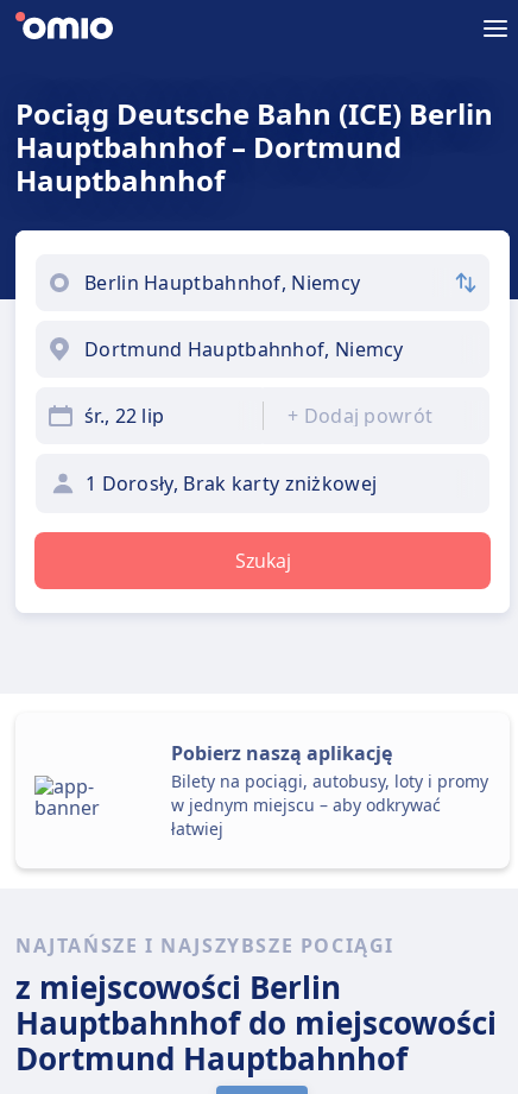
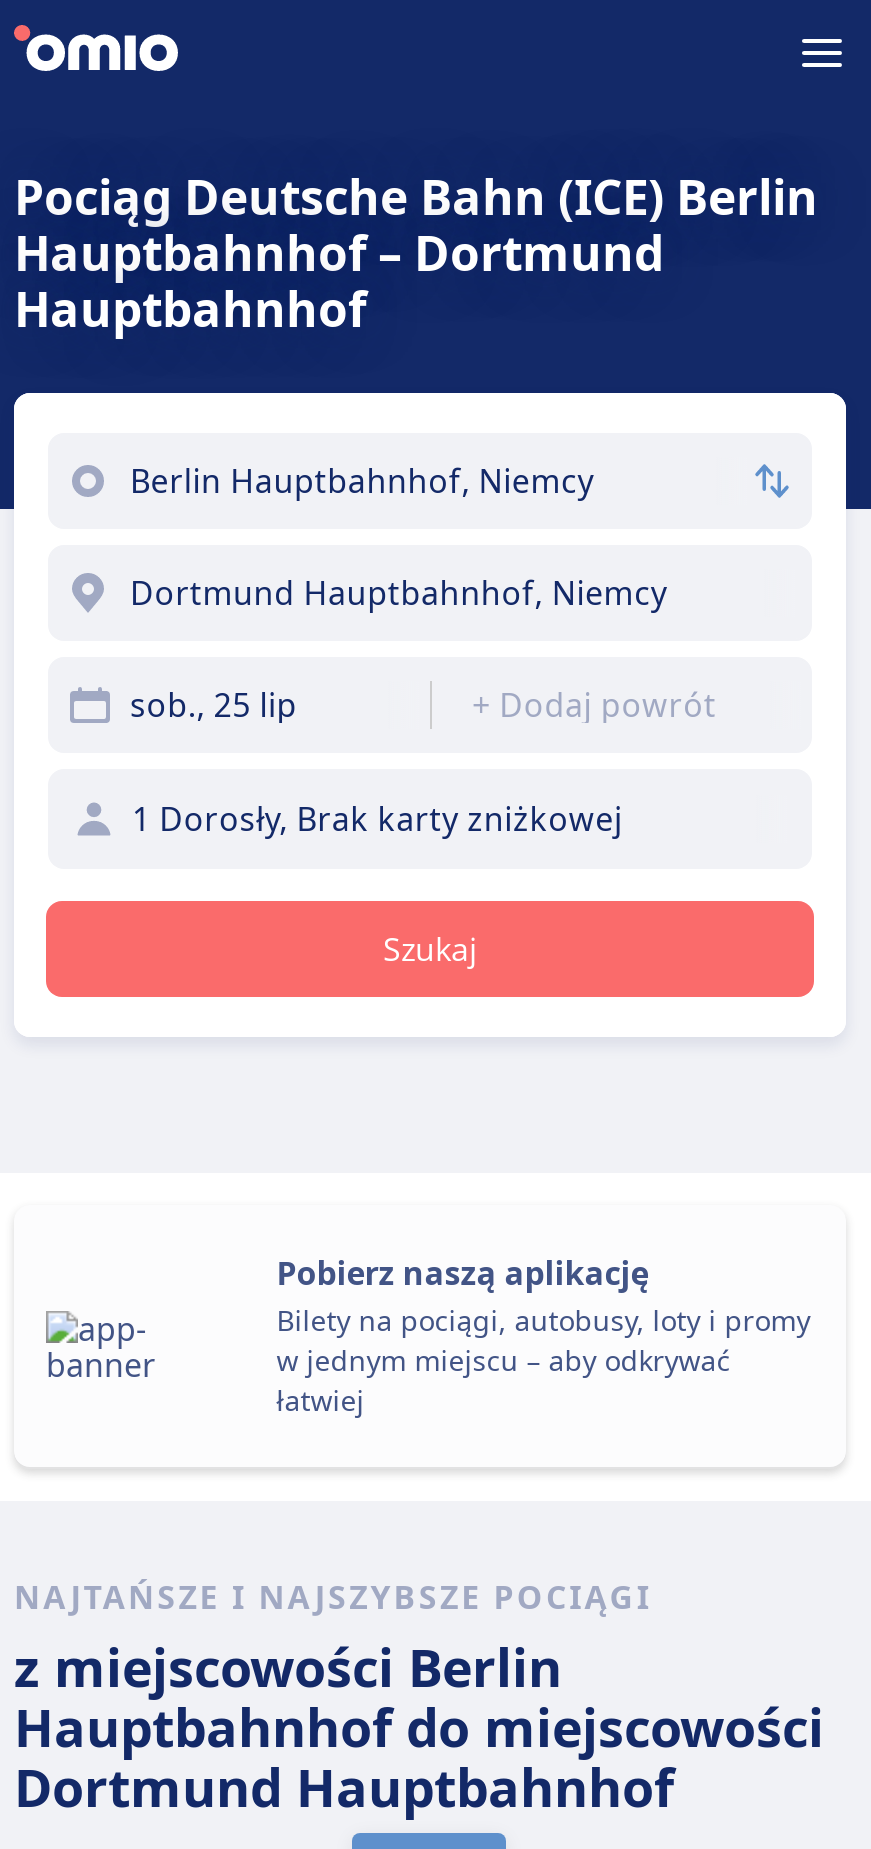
- śr., 22 lip
+ sob., 25 lip
